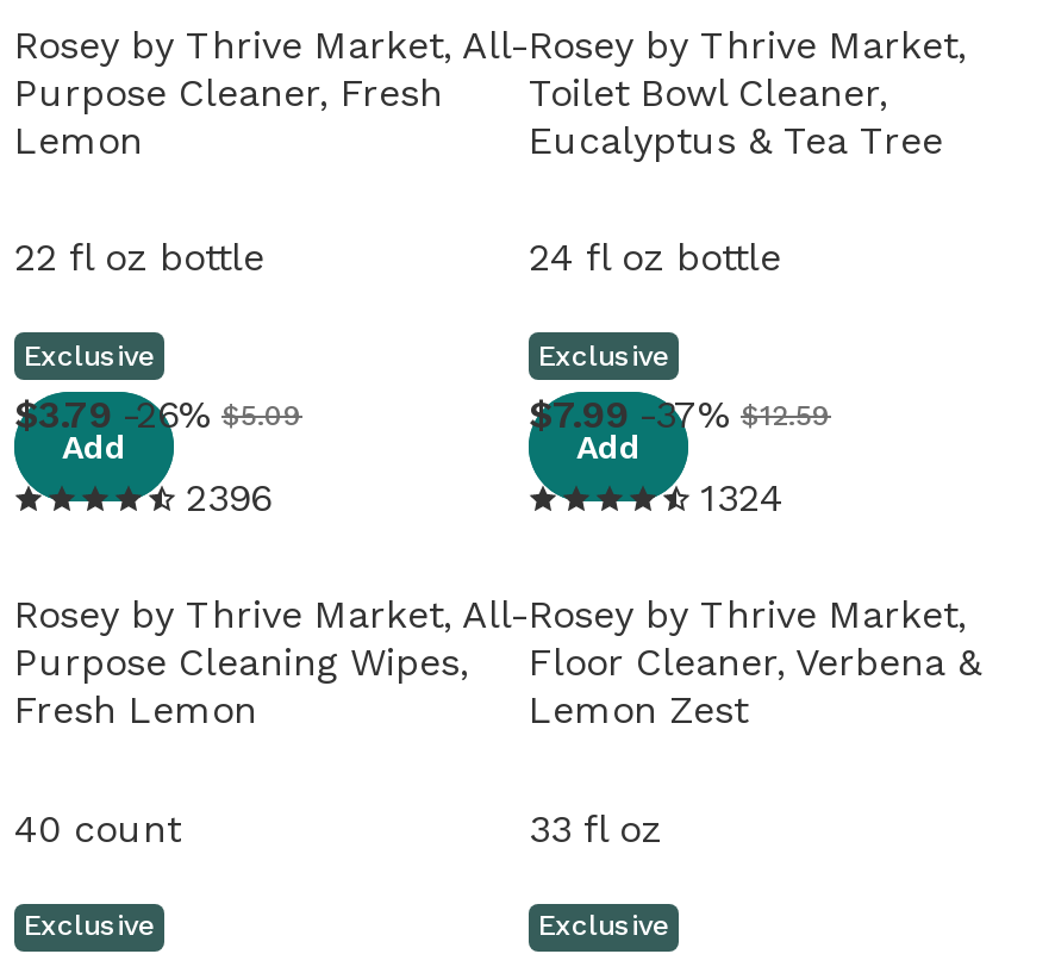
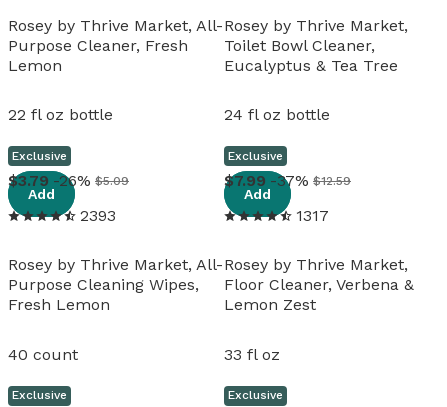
- 2396
+ 2393

- 1324
+ 1317
